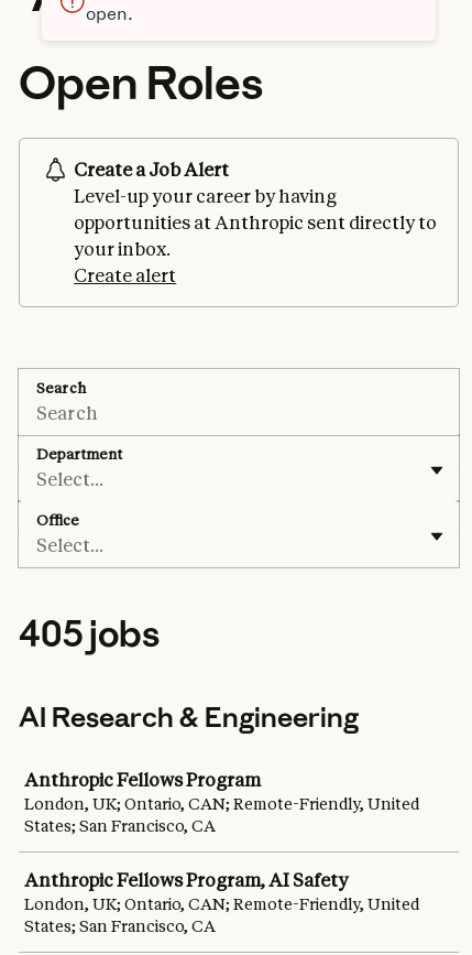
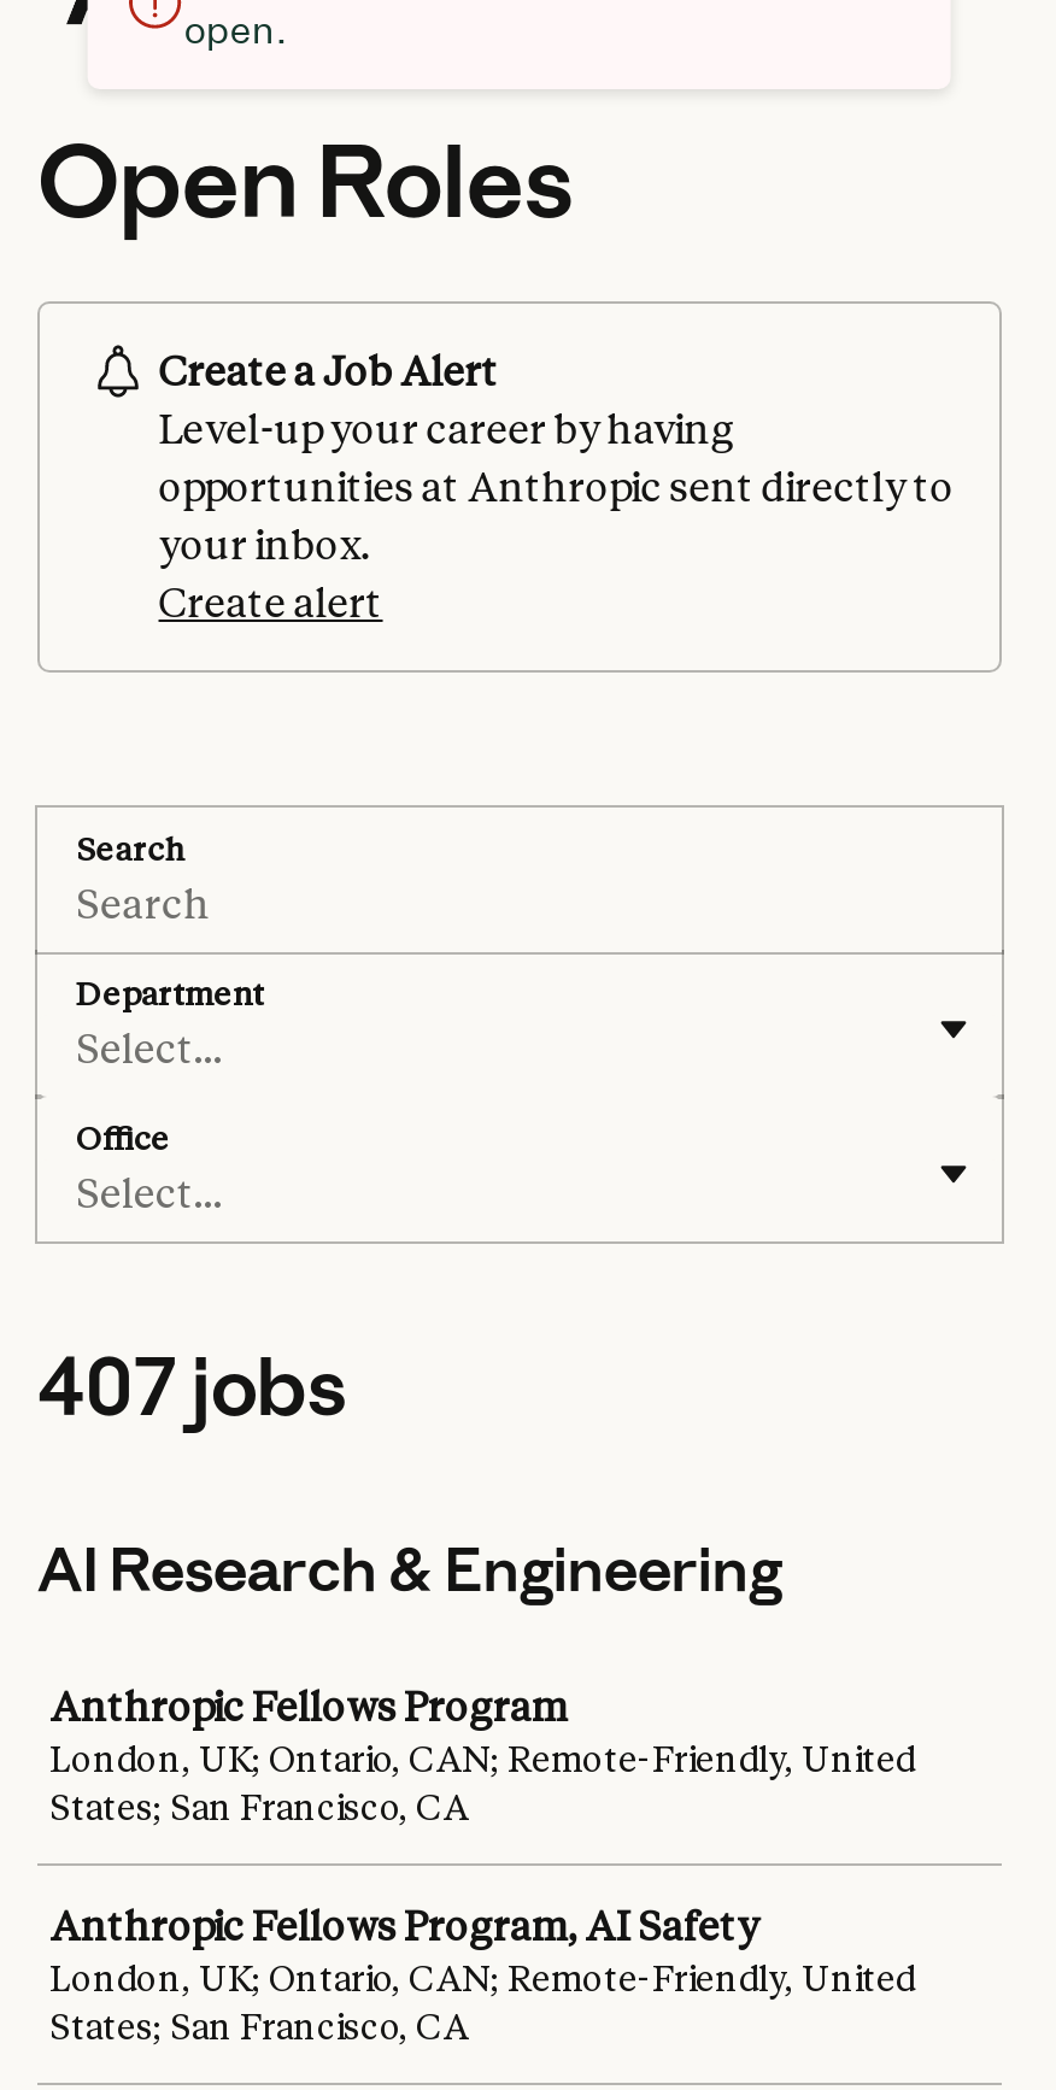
- 405 jobs
+ 407 jobs
